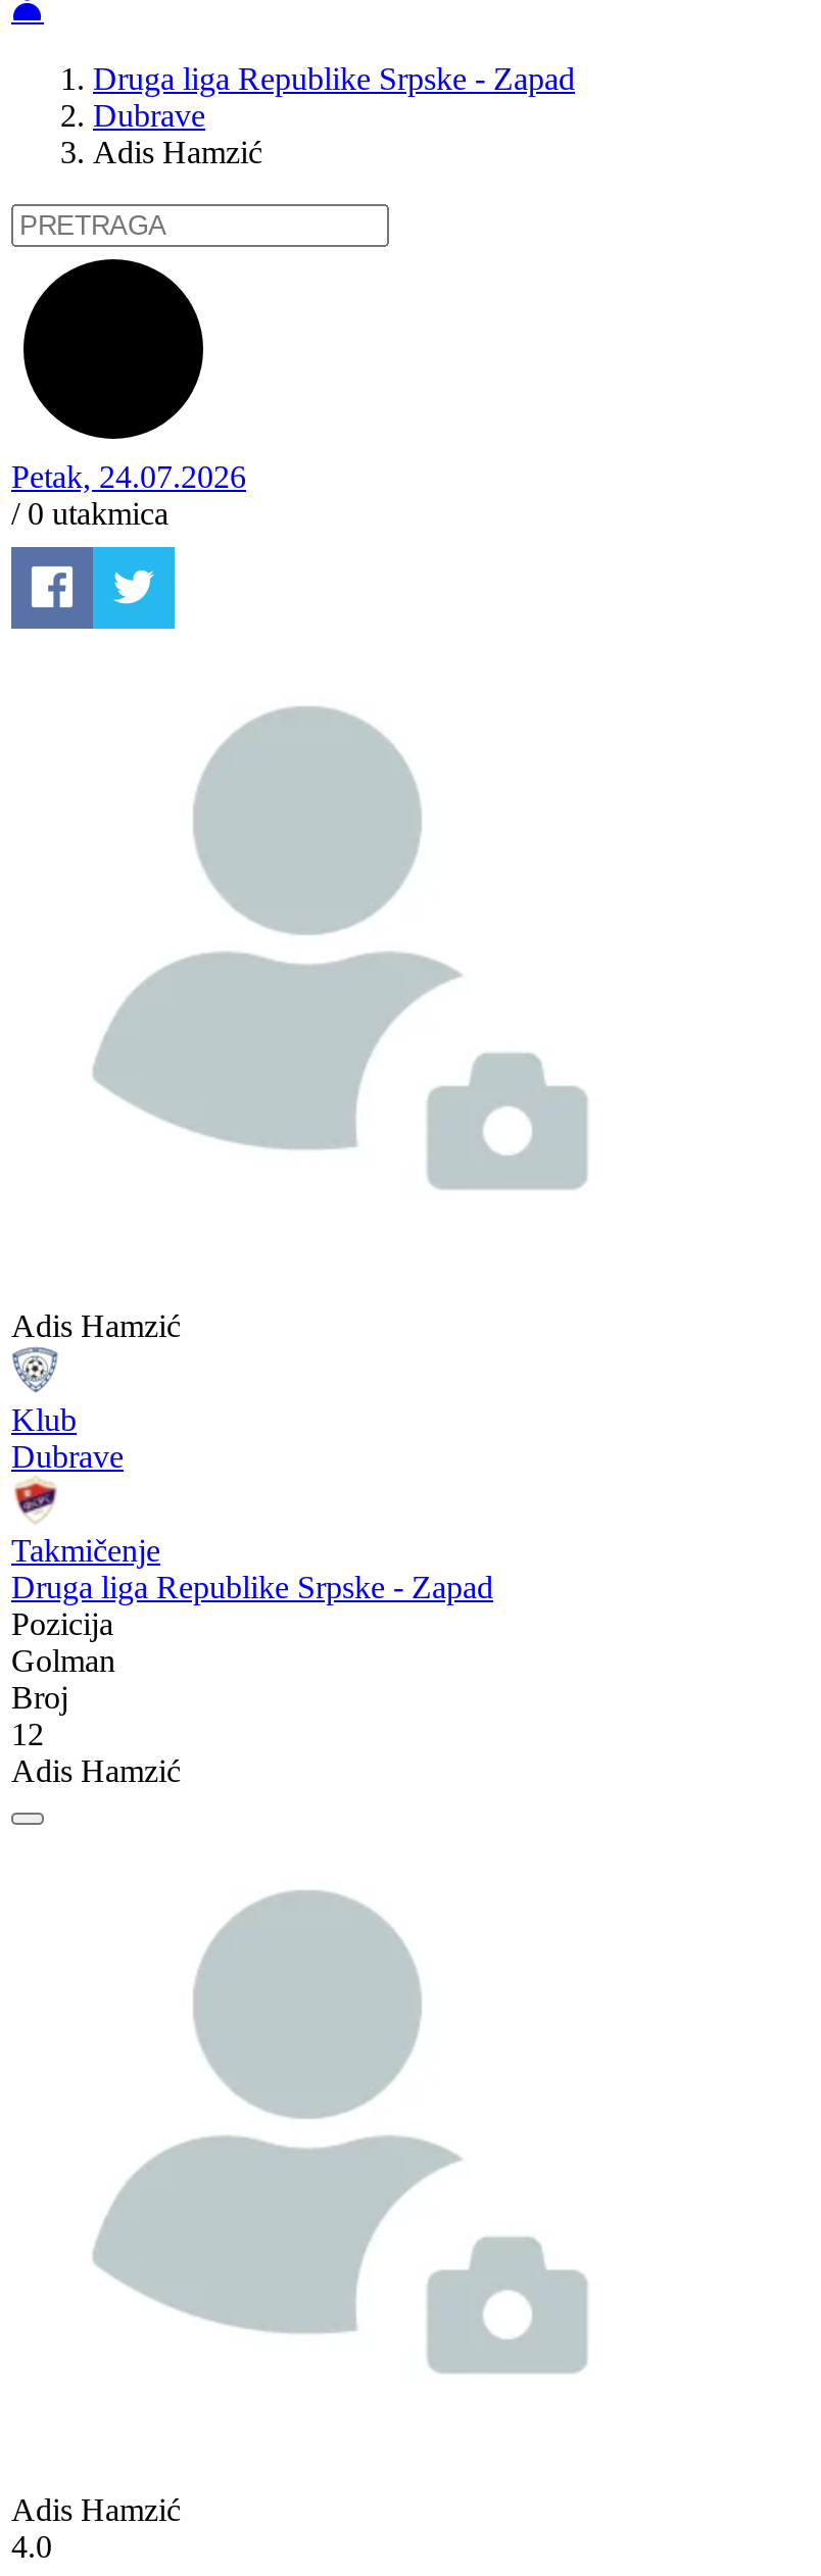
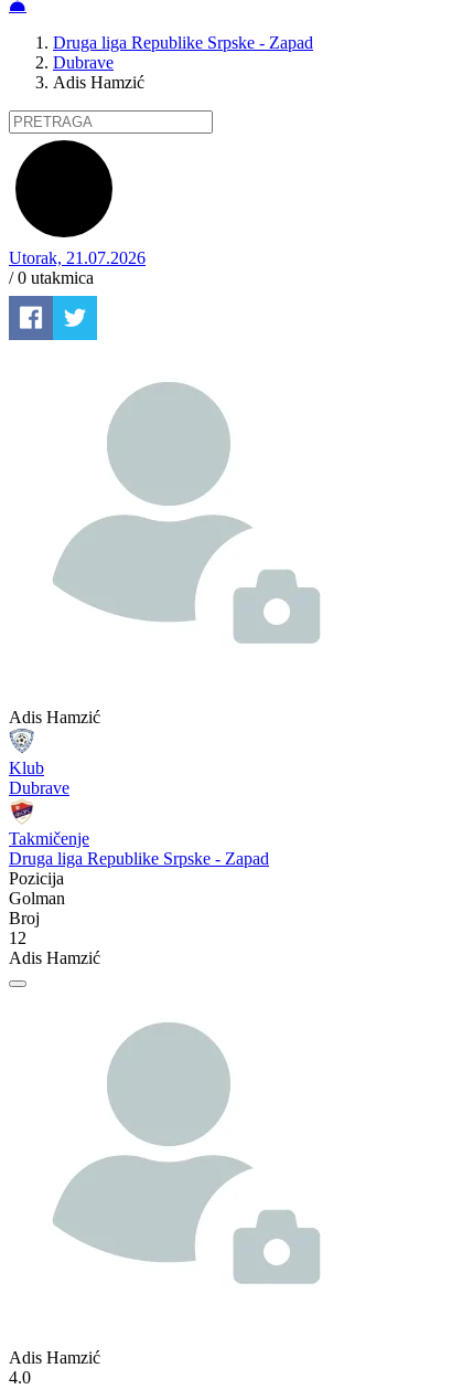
- Petak, 24.07.2026
+ Utorak, 21.07.2026
